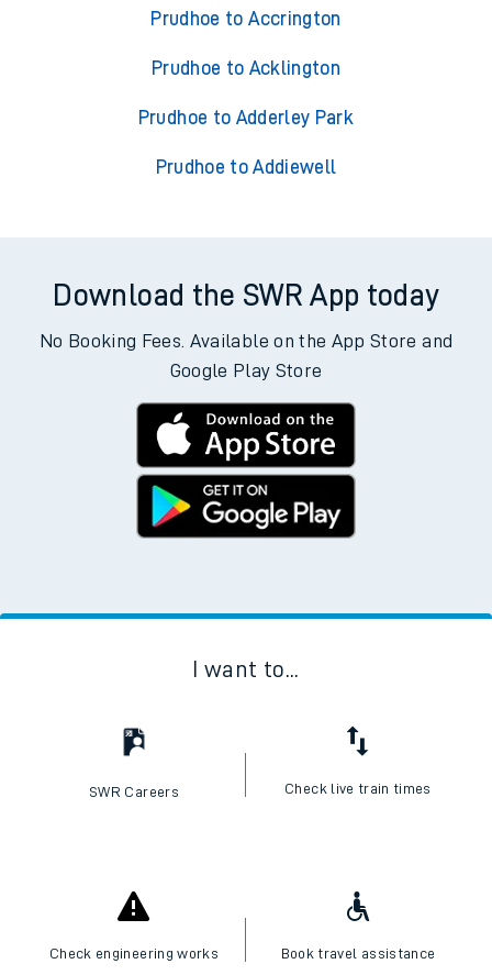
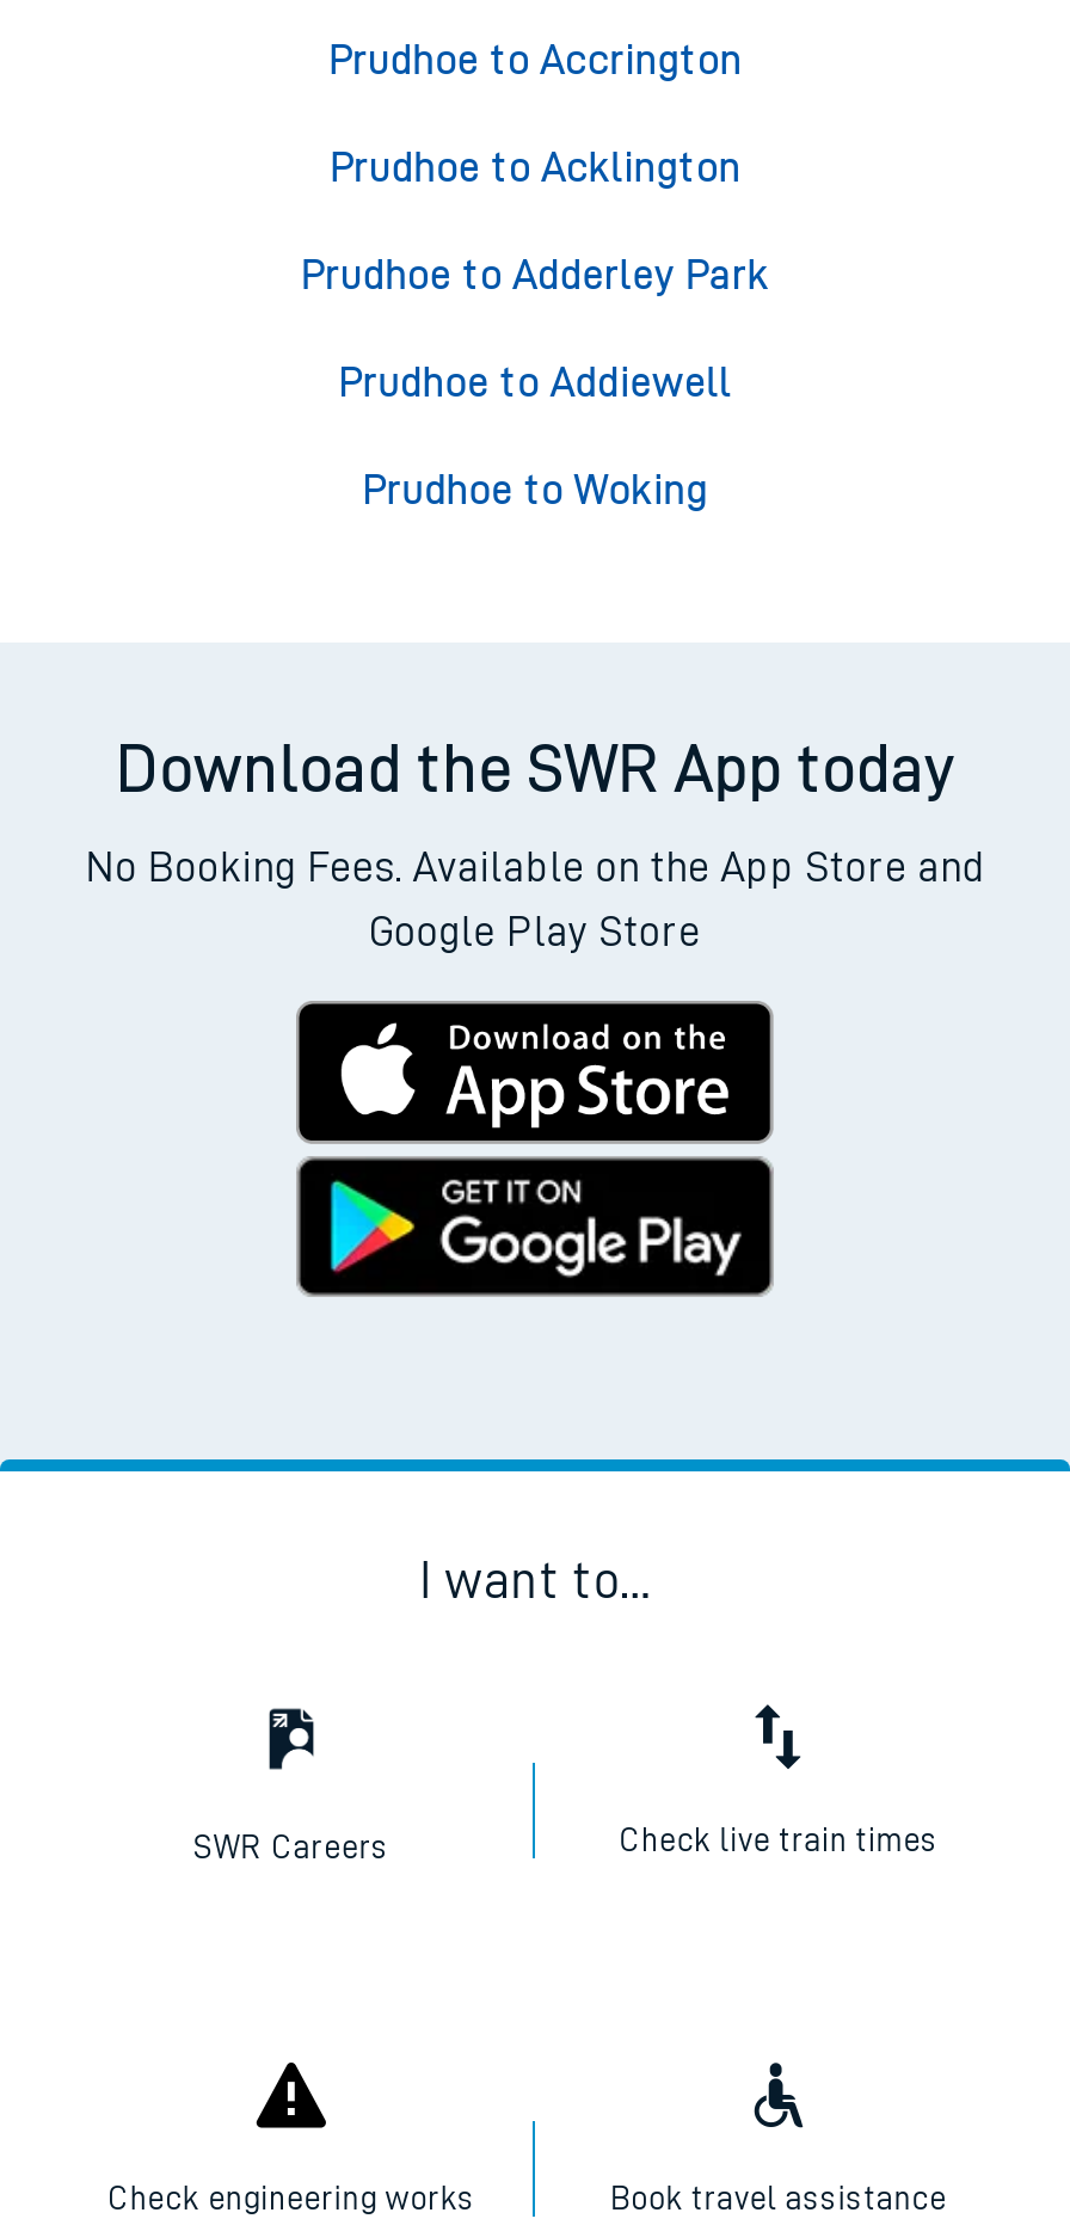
+ Prudhoe to Woking
